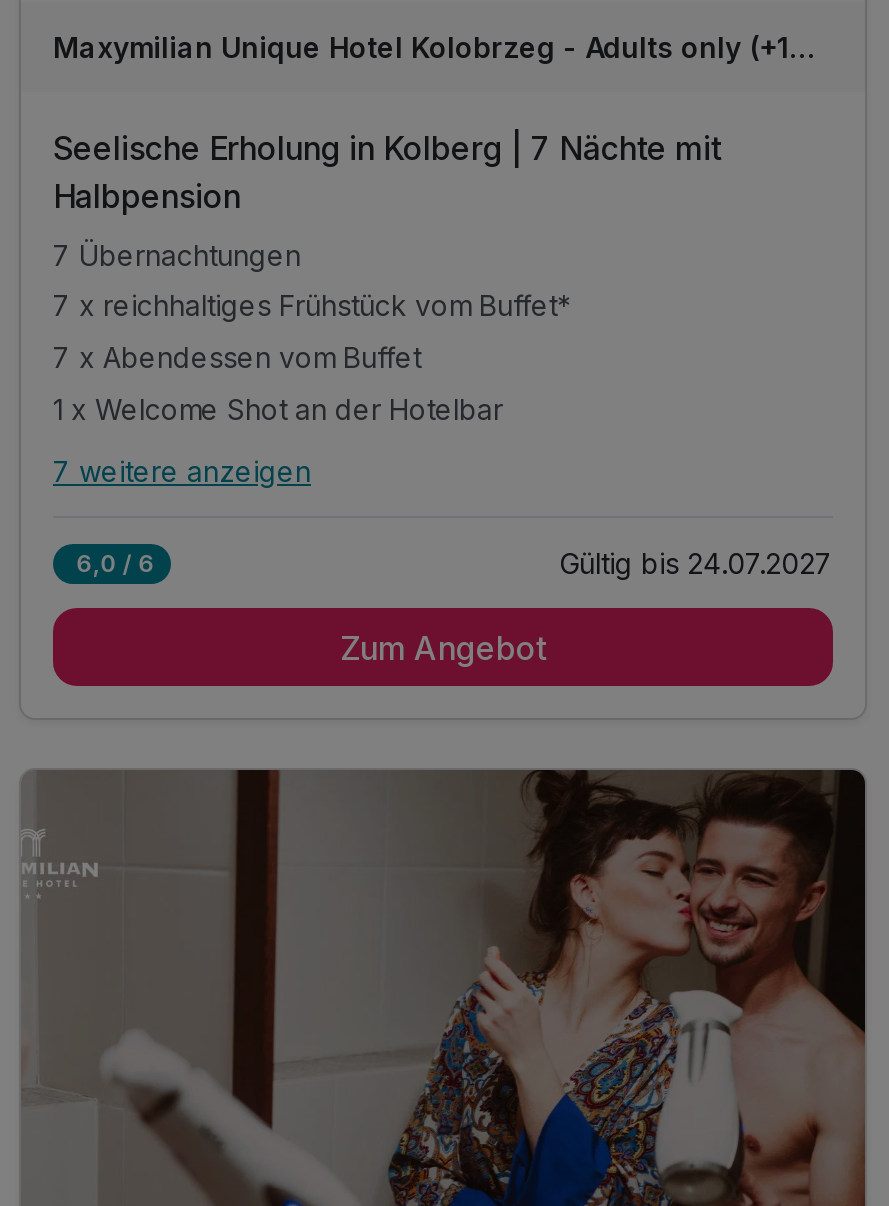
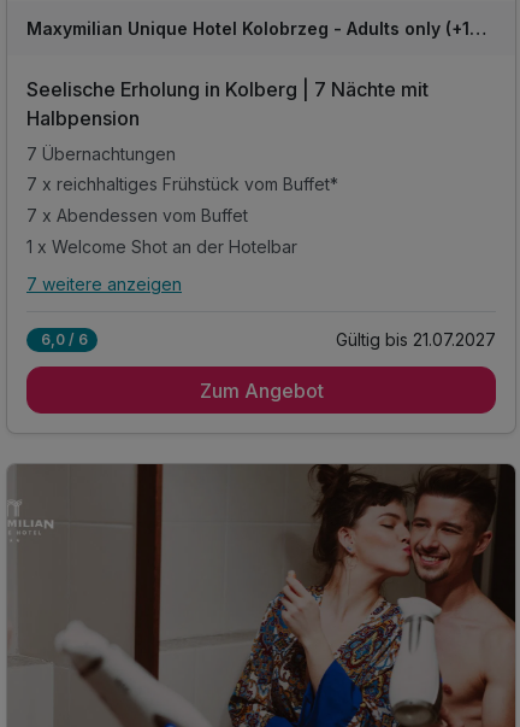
- Gültig bis 24.07.2027
+ Gültig bis 21.07.2027
